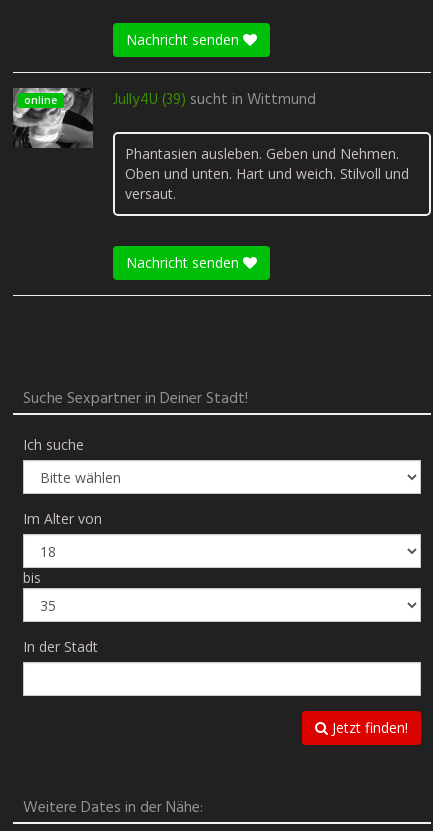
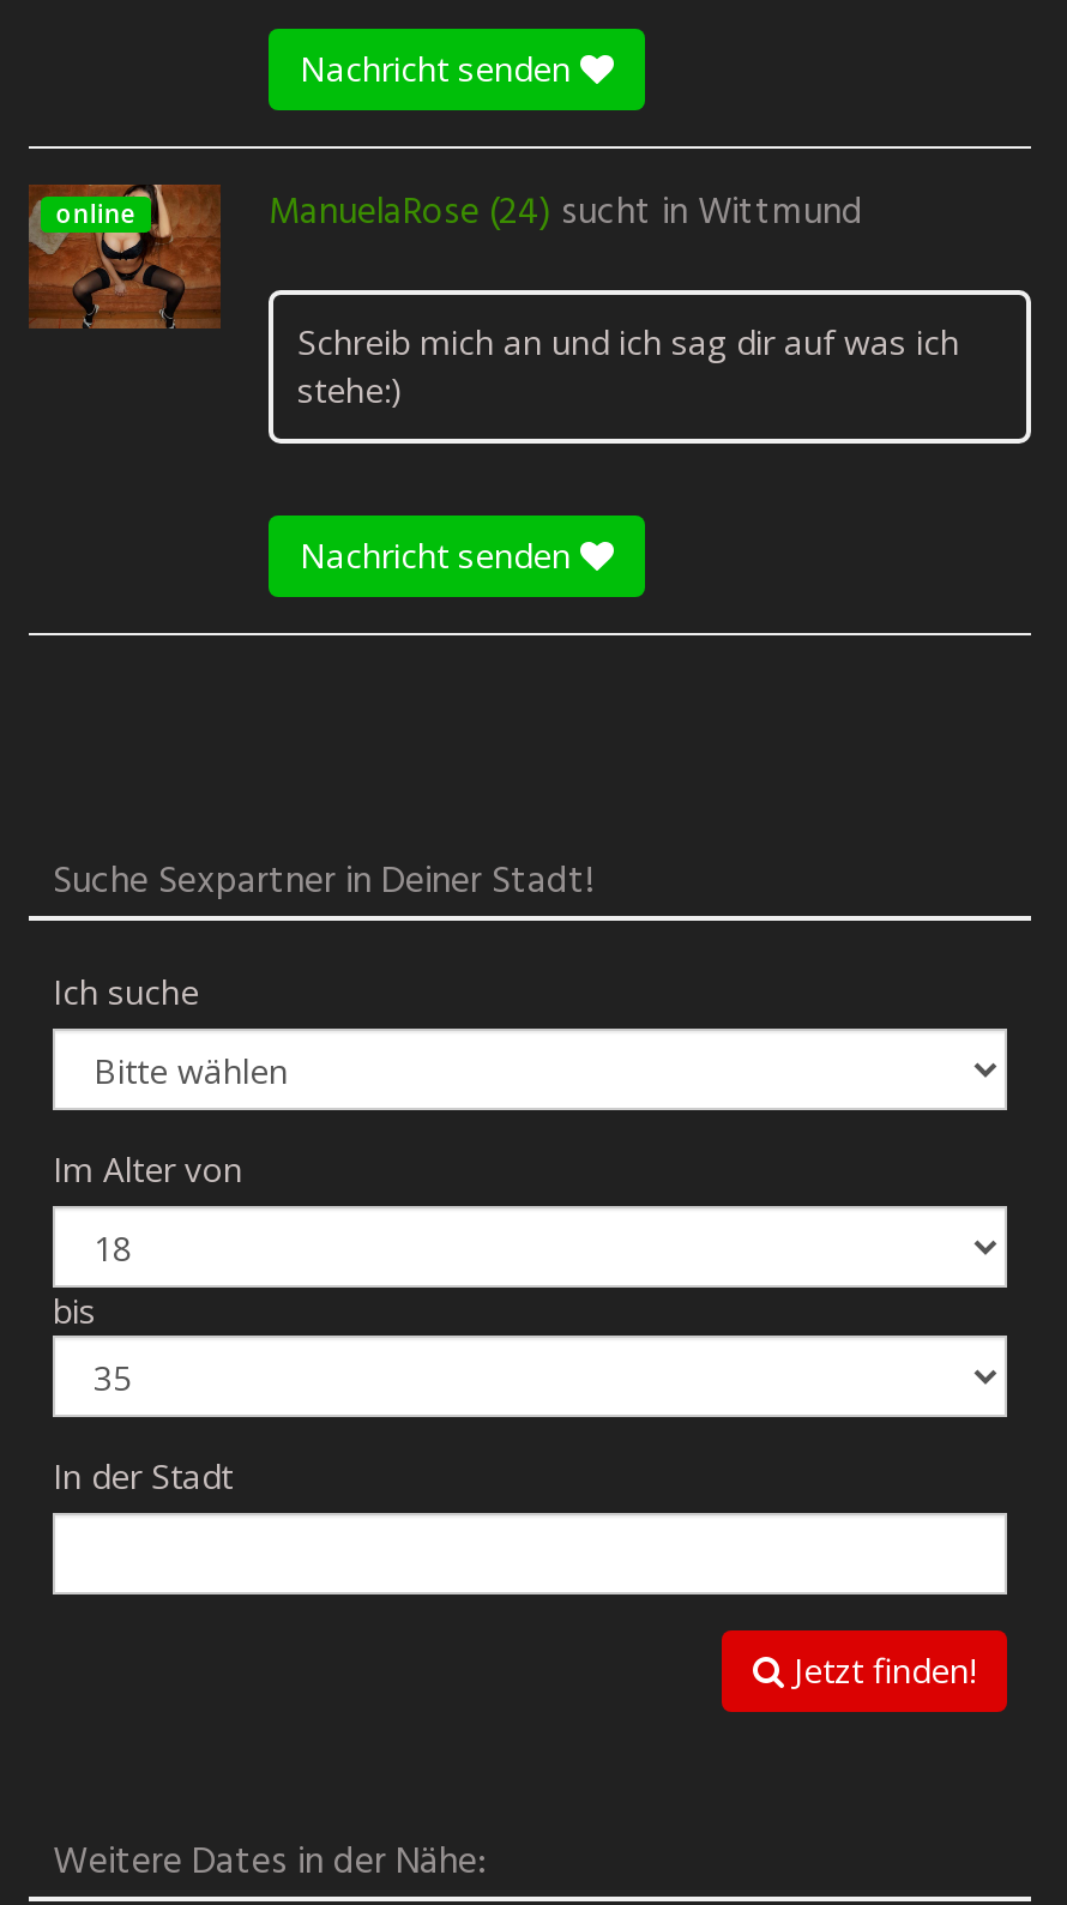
- [image]
- Jully4U (39) sucht in Wittmund
+ [image]
+ ManuelaRose (24) sucht in Wittmund

- Phantasien ausleben. Geben und Nehmen.
- Oben und unten. Hart und weich. Stilvoll und
- versaut.
+ Schreib mich an und ich sag dir auf was ich
+ stehe:)
